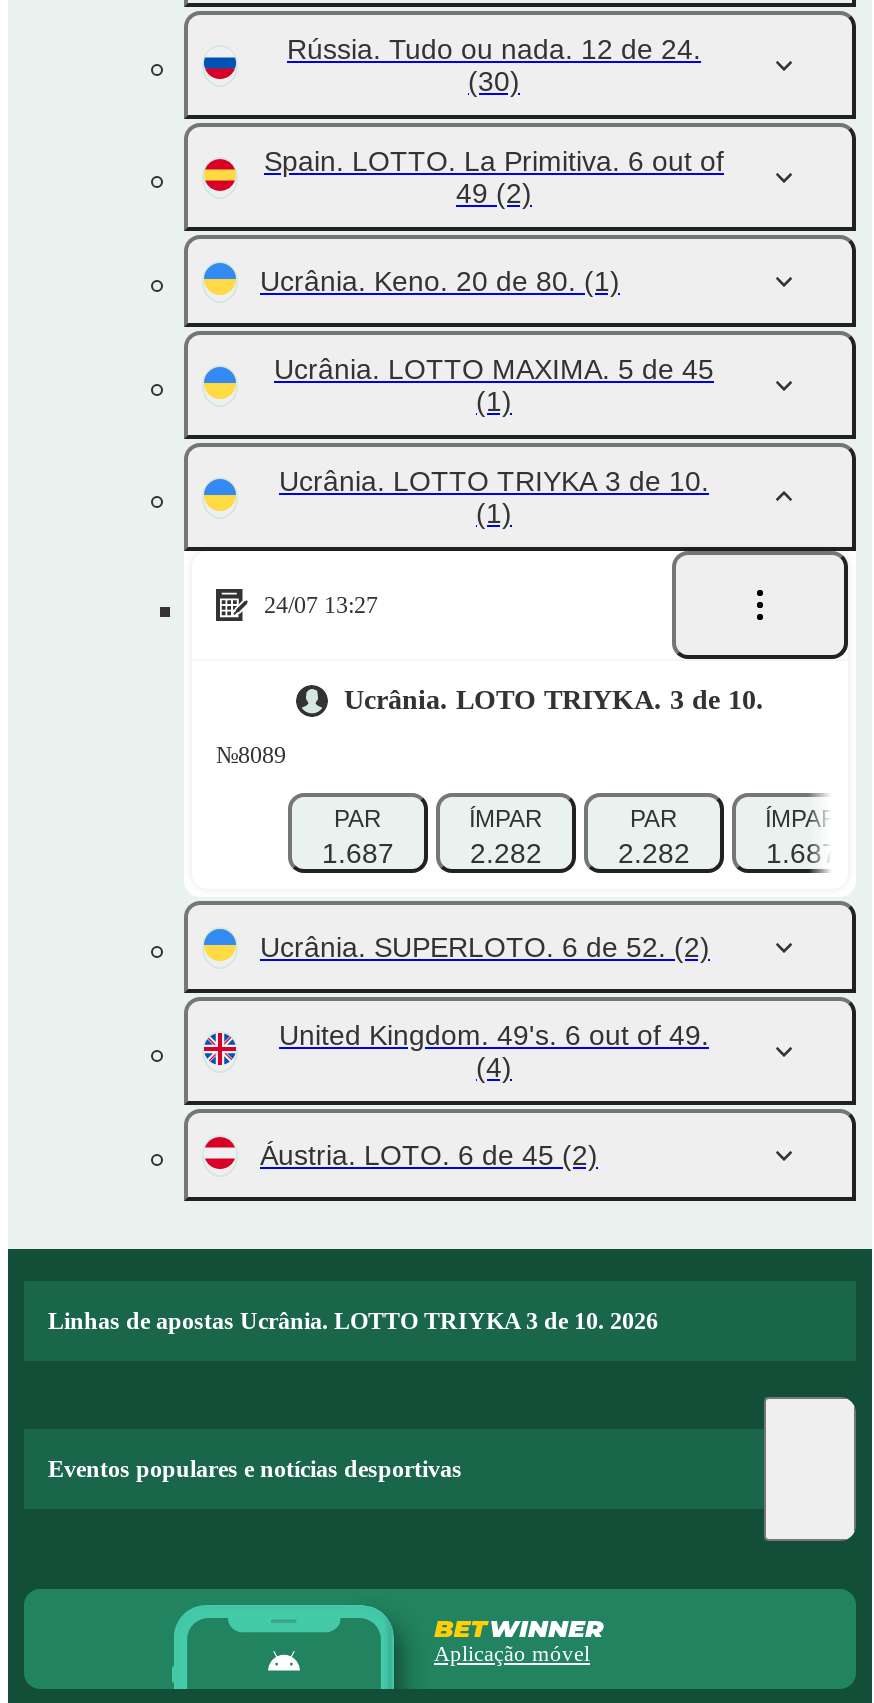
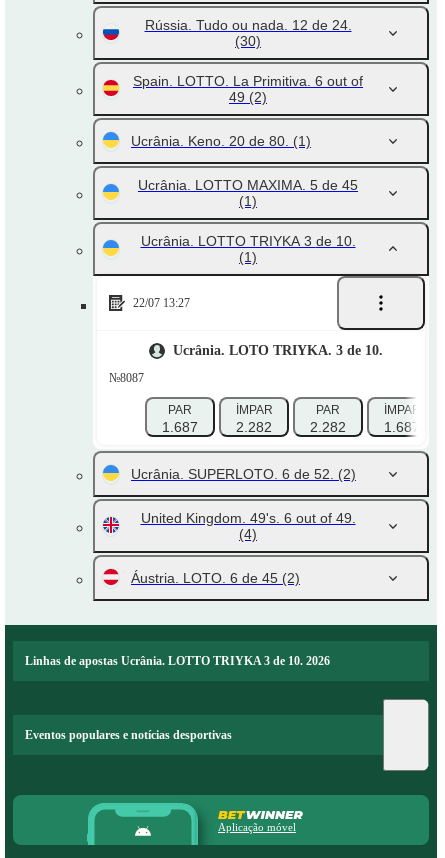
- 24/07 13:27
+ 22/07 13:27

- №8089
+ №8087
